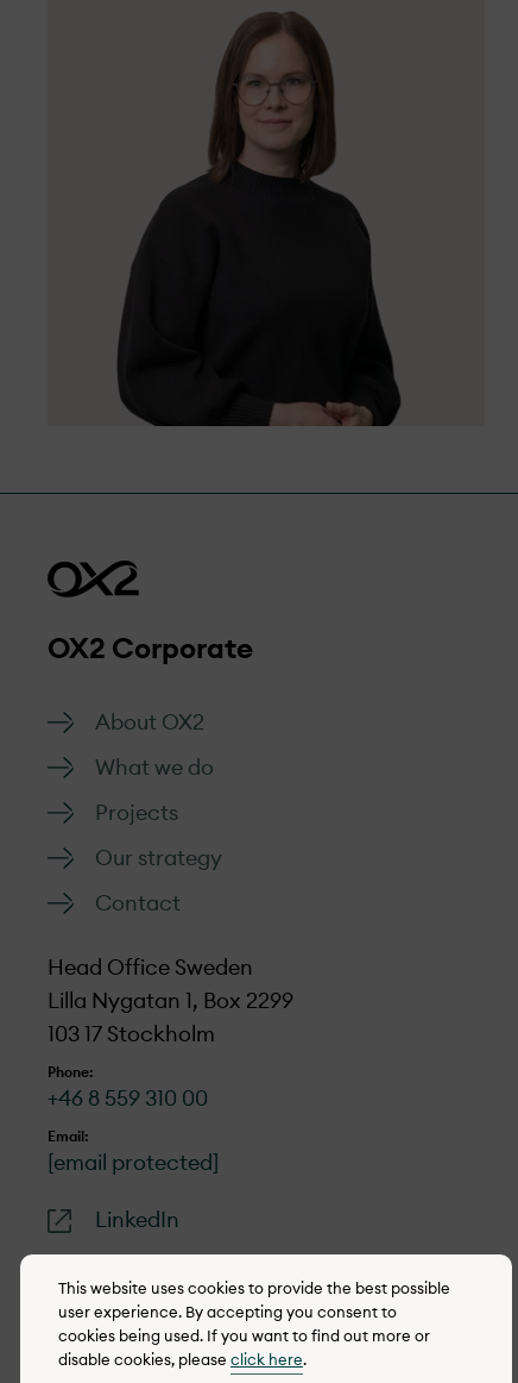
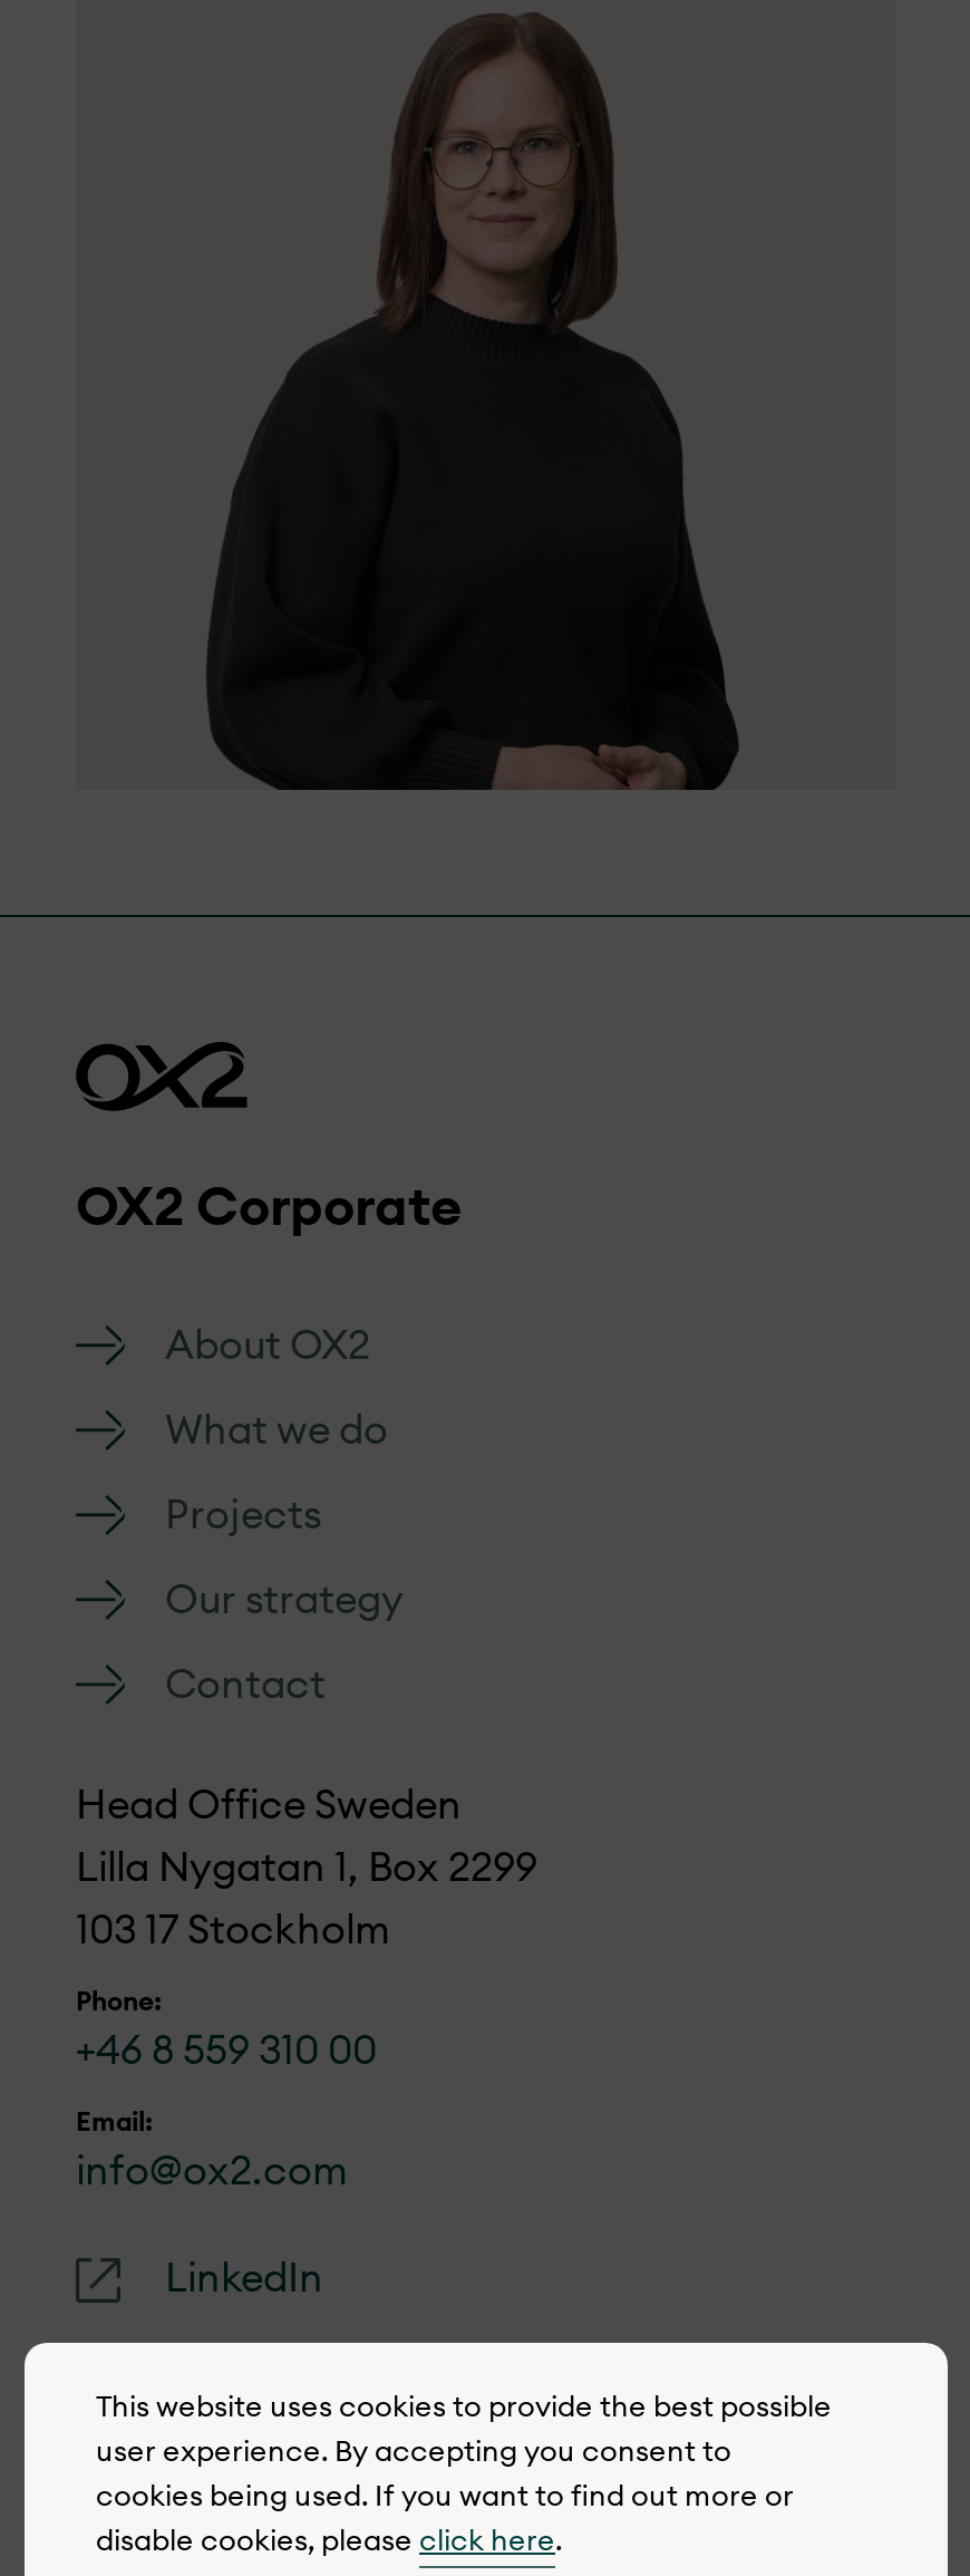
- [email protected]
+ info@ox2.com
